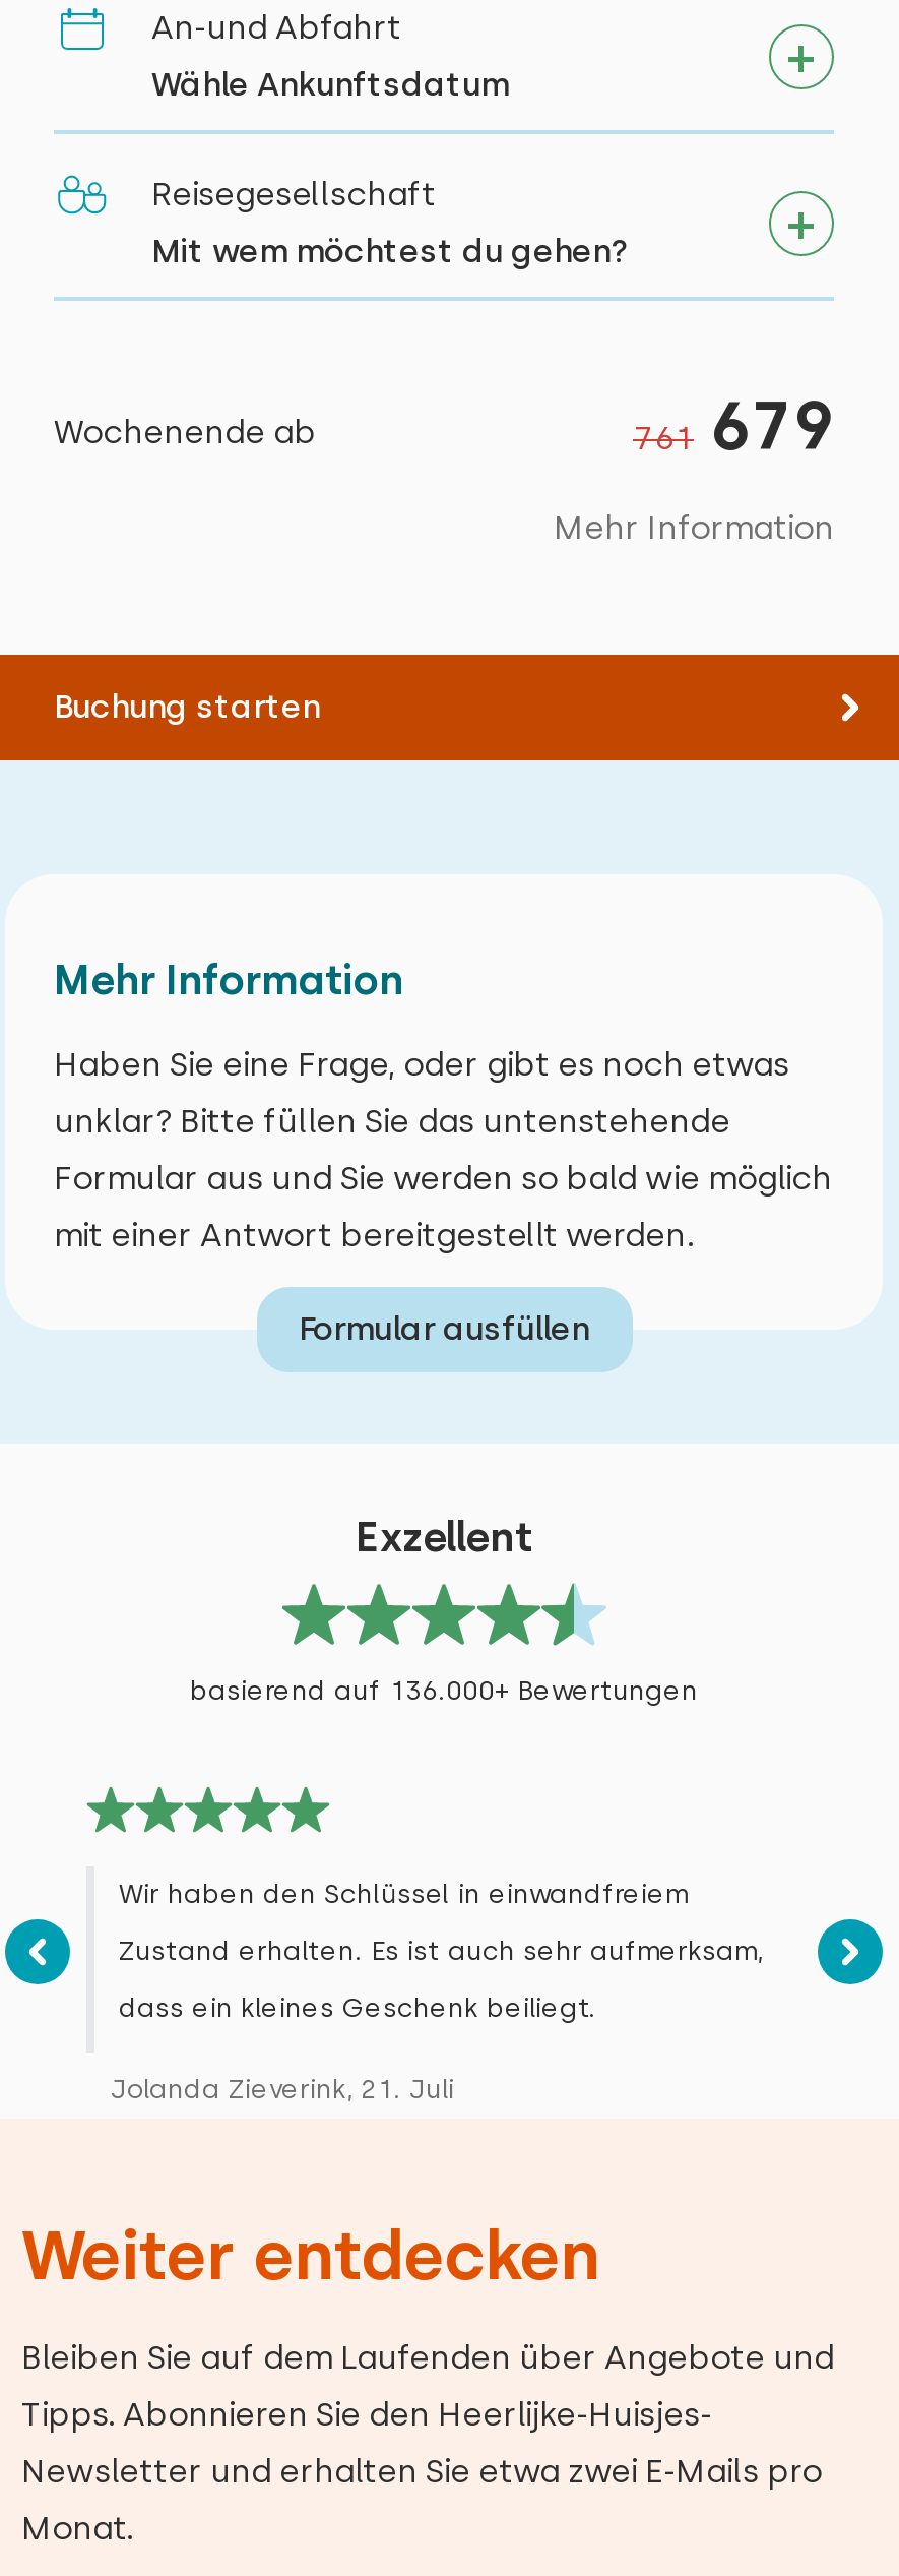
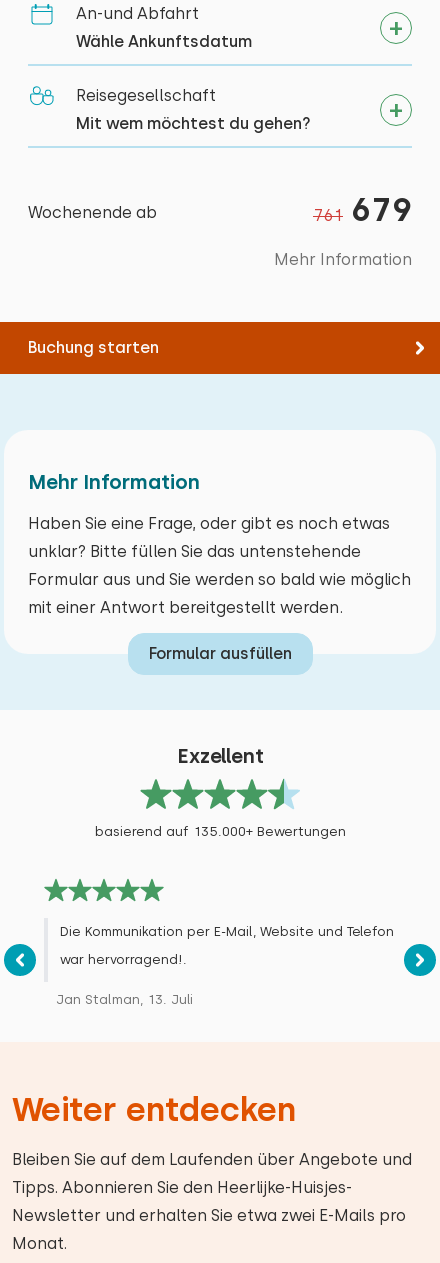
- basierend auf 136.000+ Bewertungen
+ basierend auf 135.000+ Bewertungen

- Wir haben den Schlüssel in einwandfreiem
- Zustand erhalten. Es ist auch sehr aufmerksam,
- dass ein kleines Geschenk beiliegt.
- Jolanda Zieverink, 21. Juli
+ Die Kommunikation per E-Mail, Website und Telefon
+ war hervorragend!.
+ Jan Stalman, 13. Juli
